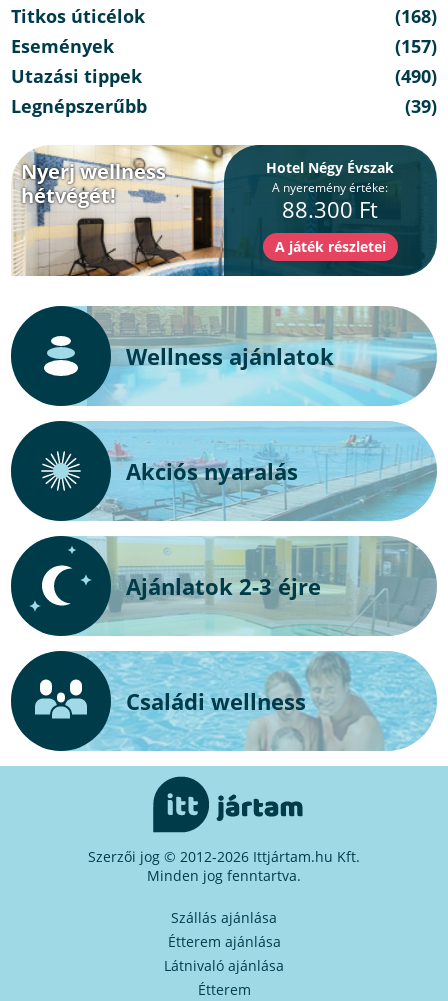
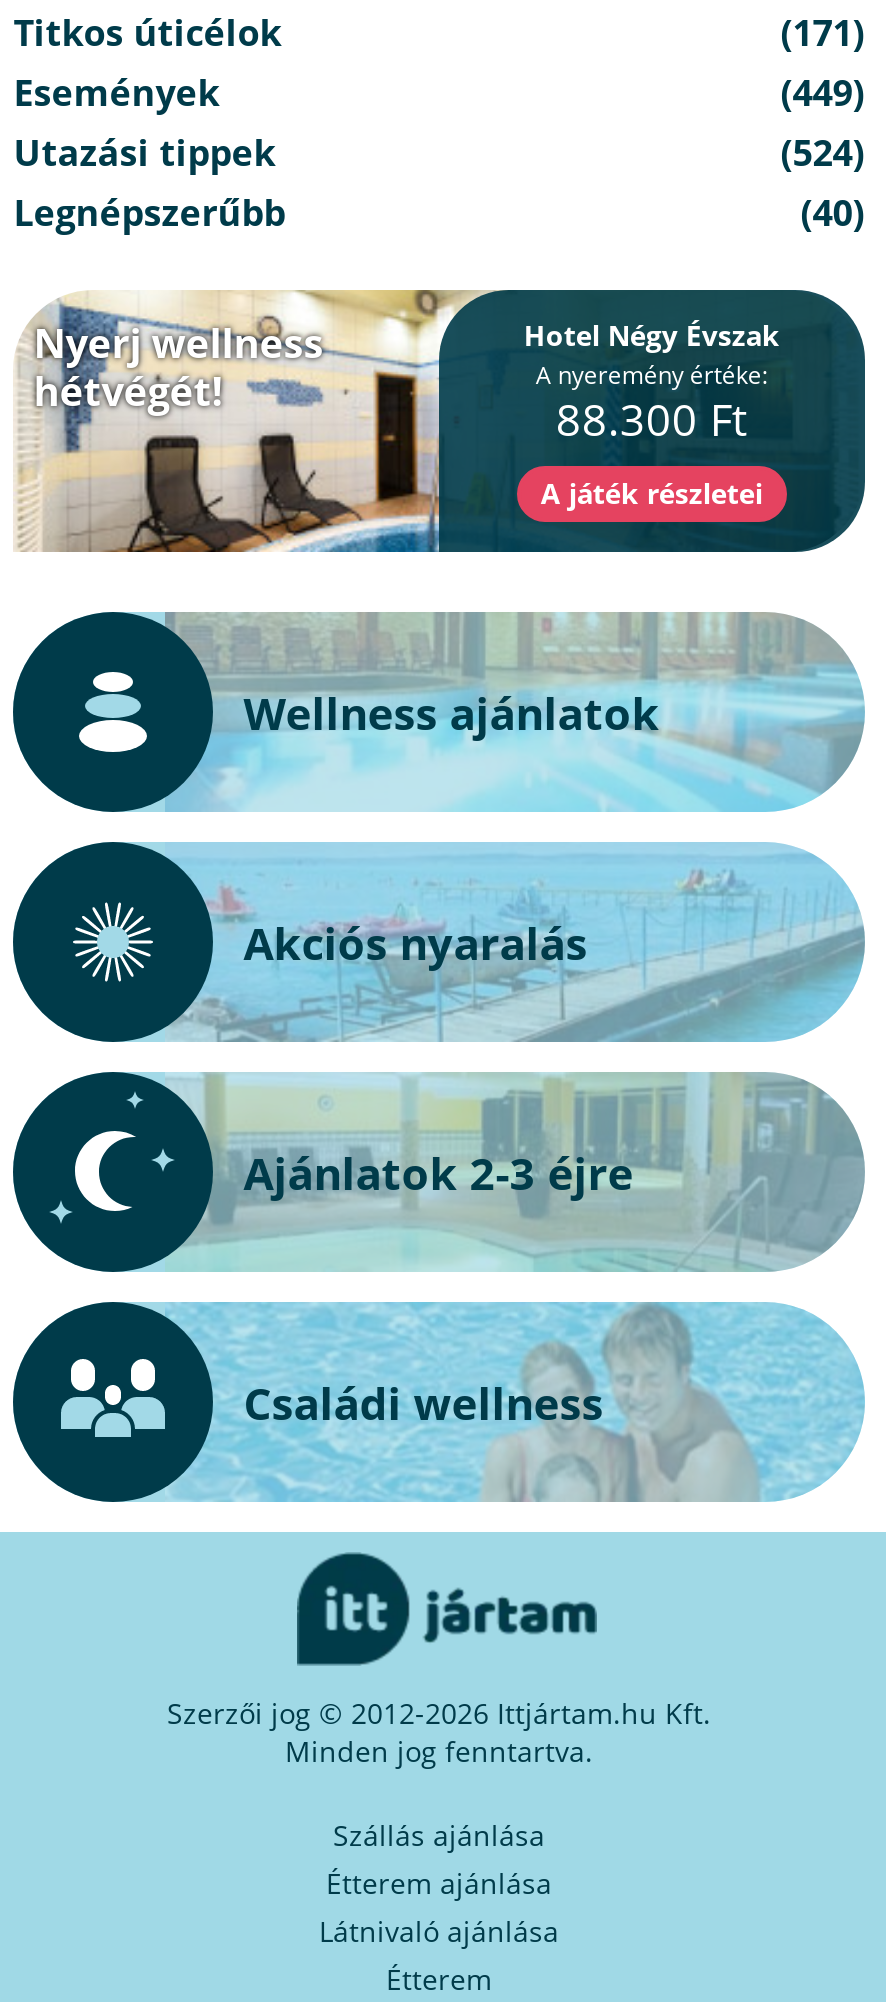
- (168)
+ (171)

- (157)
+ (449)

- (490)
+ (524)

- (39)
+ (40)
